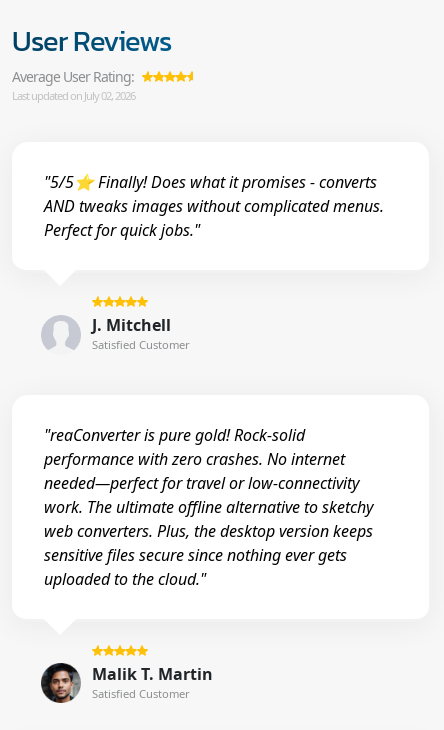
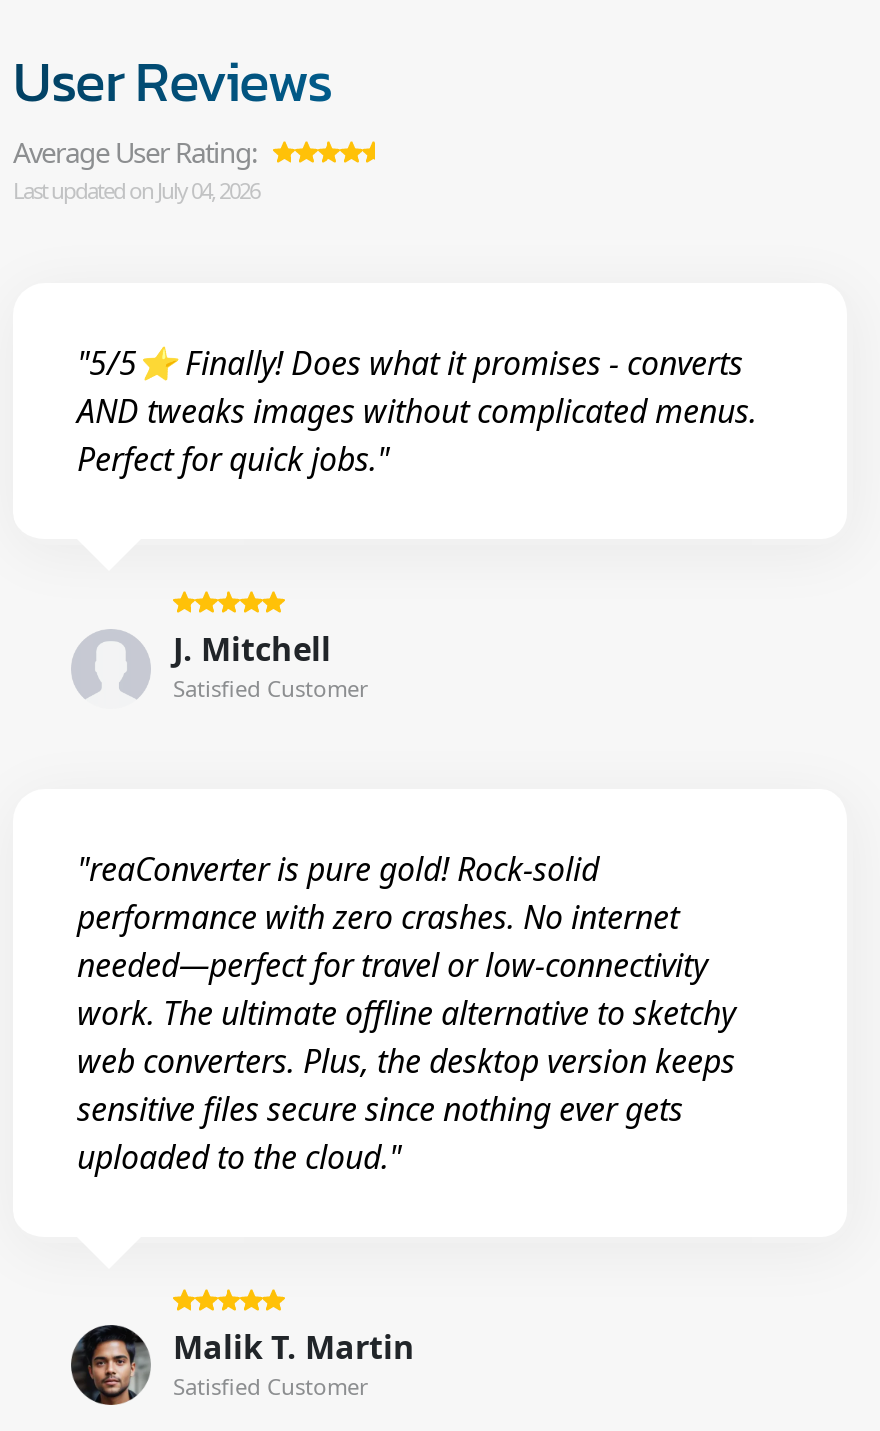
- Last updated on July 02, 2026
+ Last updated on July 04, 2026
